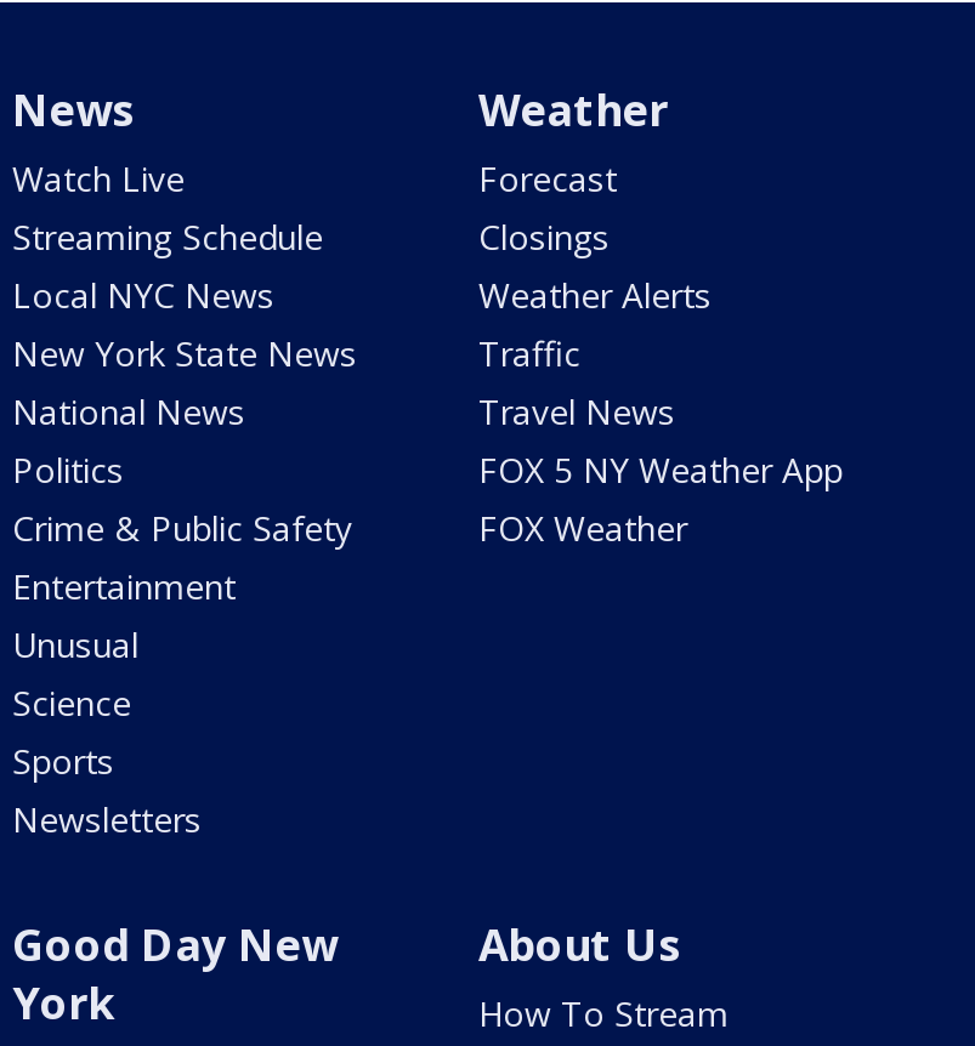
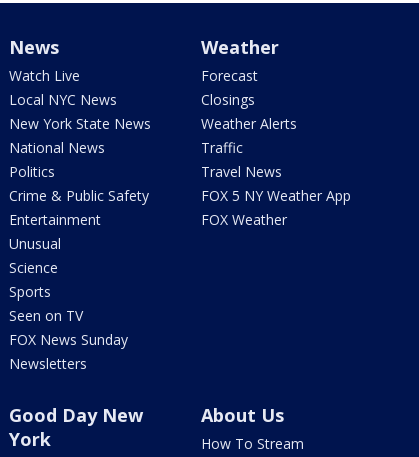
- Streaming Schedule

moved up: Local NYC News | New York State News | National News | ... | Science | Sports

+ Seen on TV
+ FOX News Sunday
